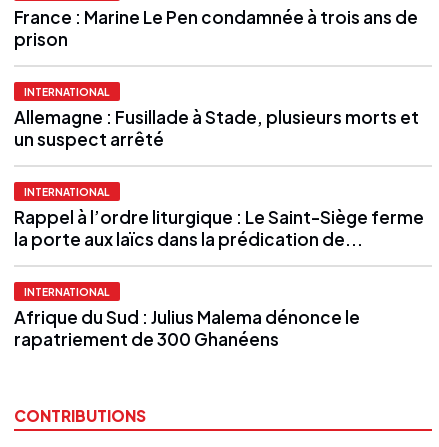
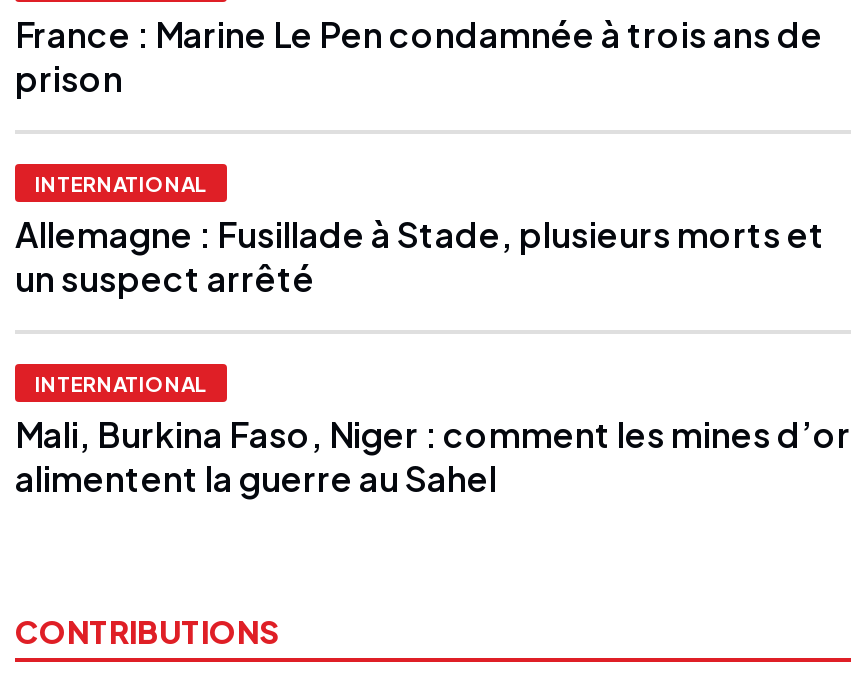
- Rappel à l’ordre liturgique : Le Saint-Siège ferme
- la porte aux laïcs dans la prédication de...
- INTERNATIONAL
- Afrique du Sud : Julius Malema dénonce le
- rapatriement de 300 Ghanéens
+ Mali, Burkina Faso, Niger : comment les mines d’or
+ alimentent la guerre au Sahel
